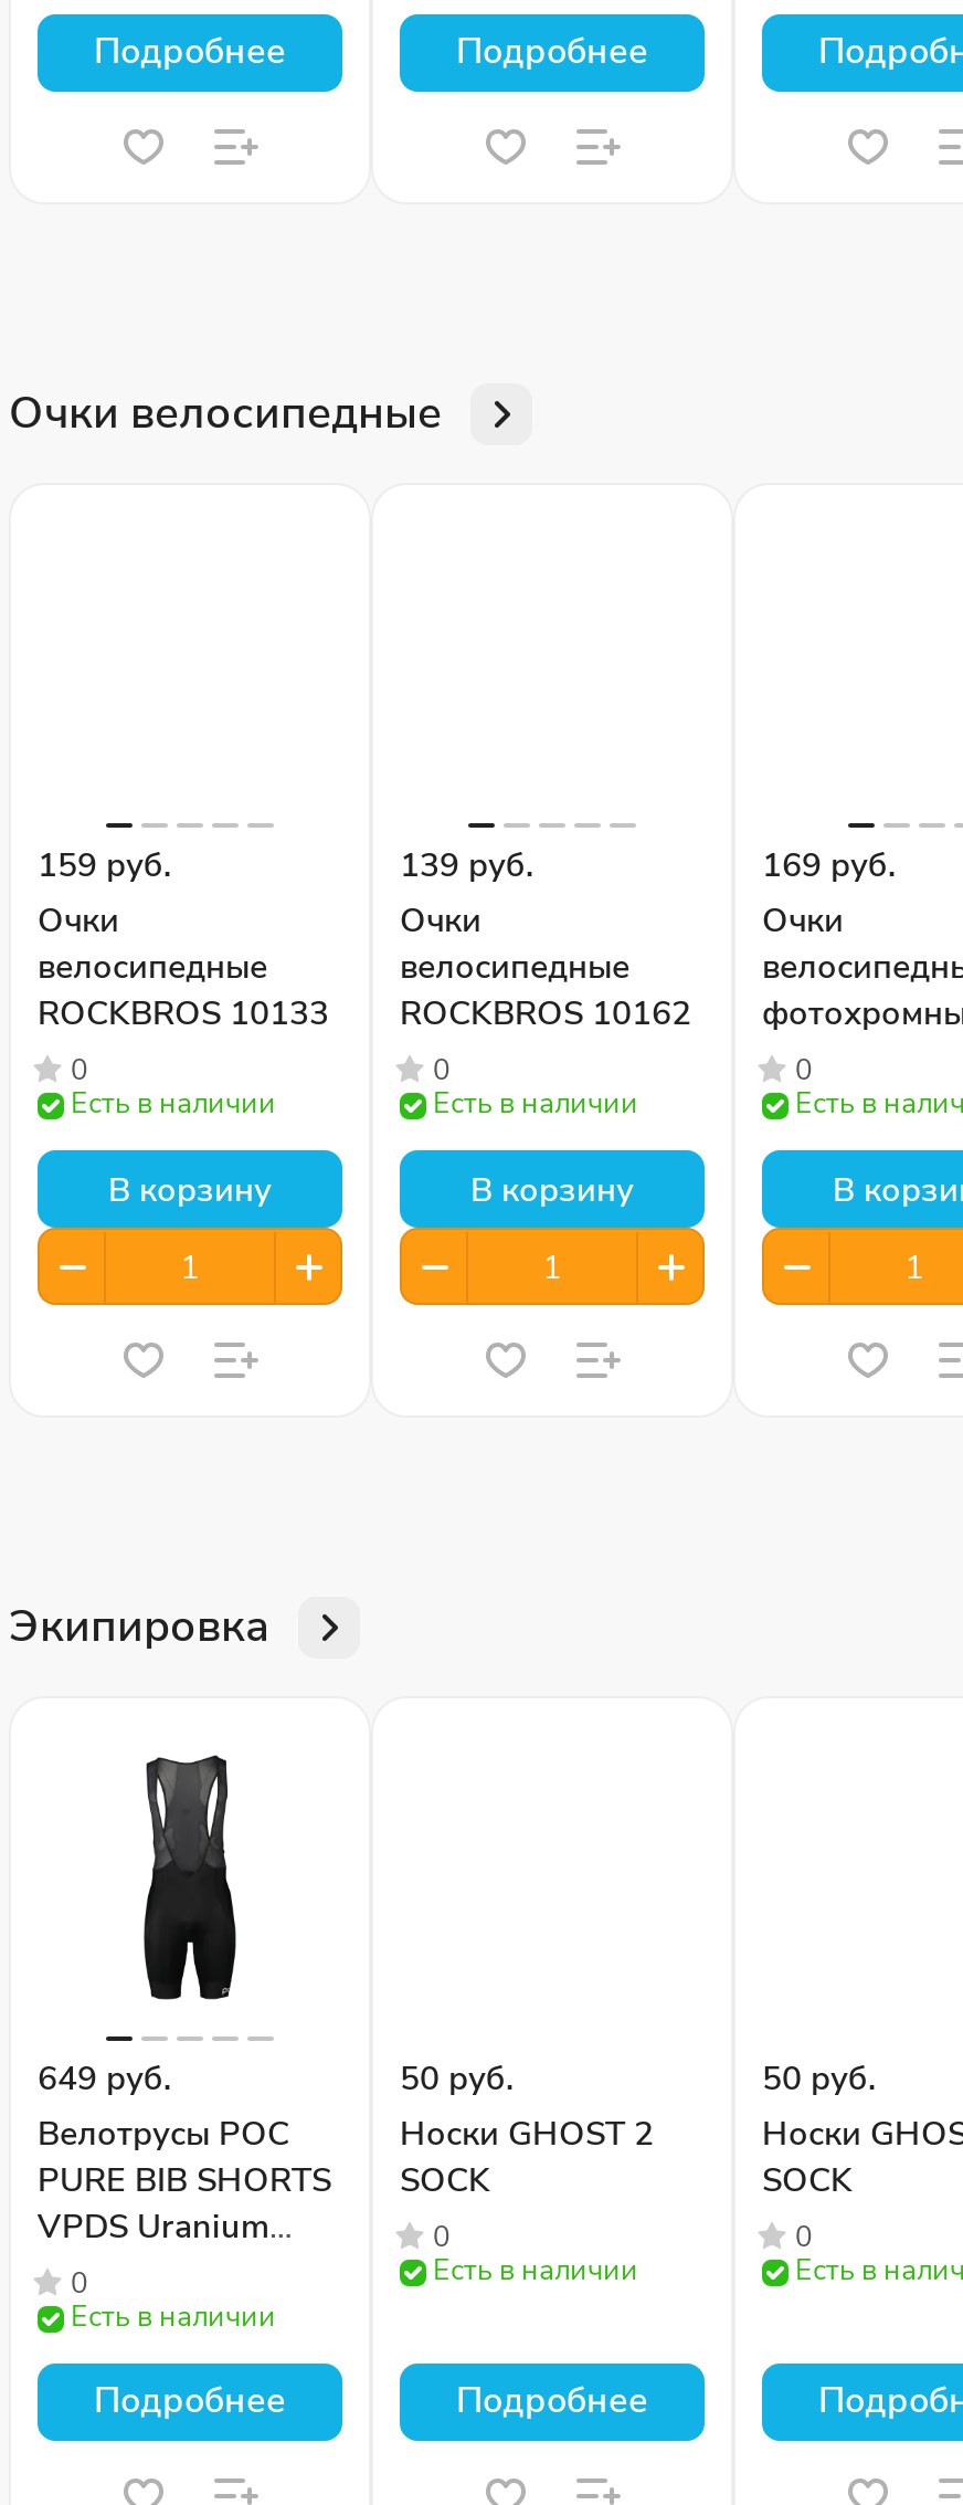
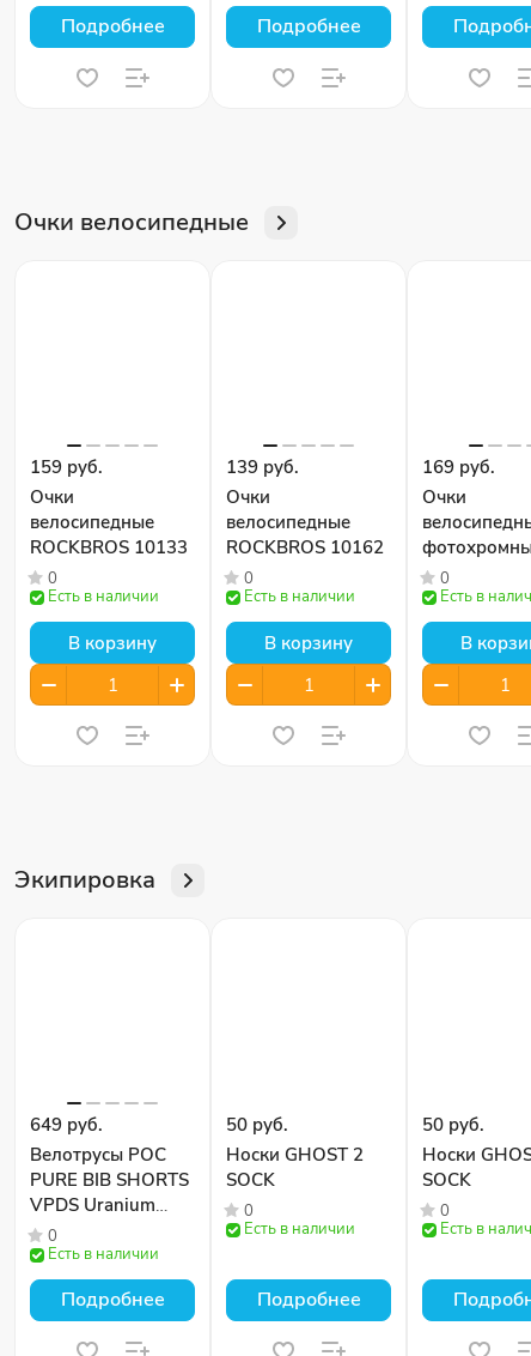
- [image]
